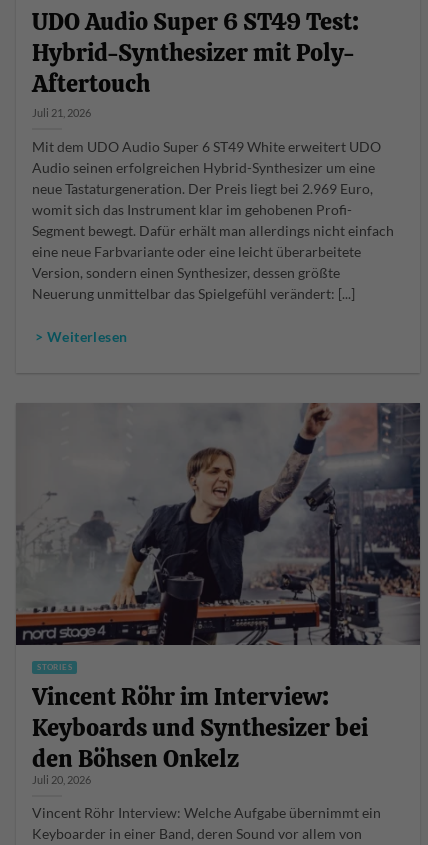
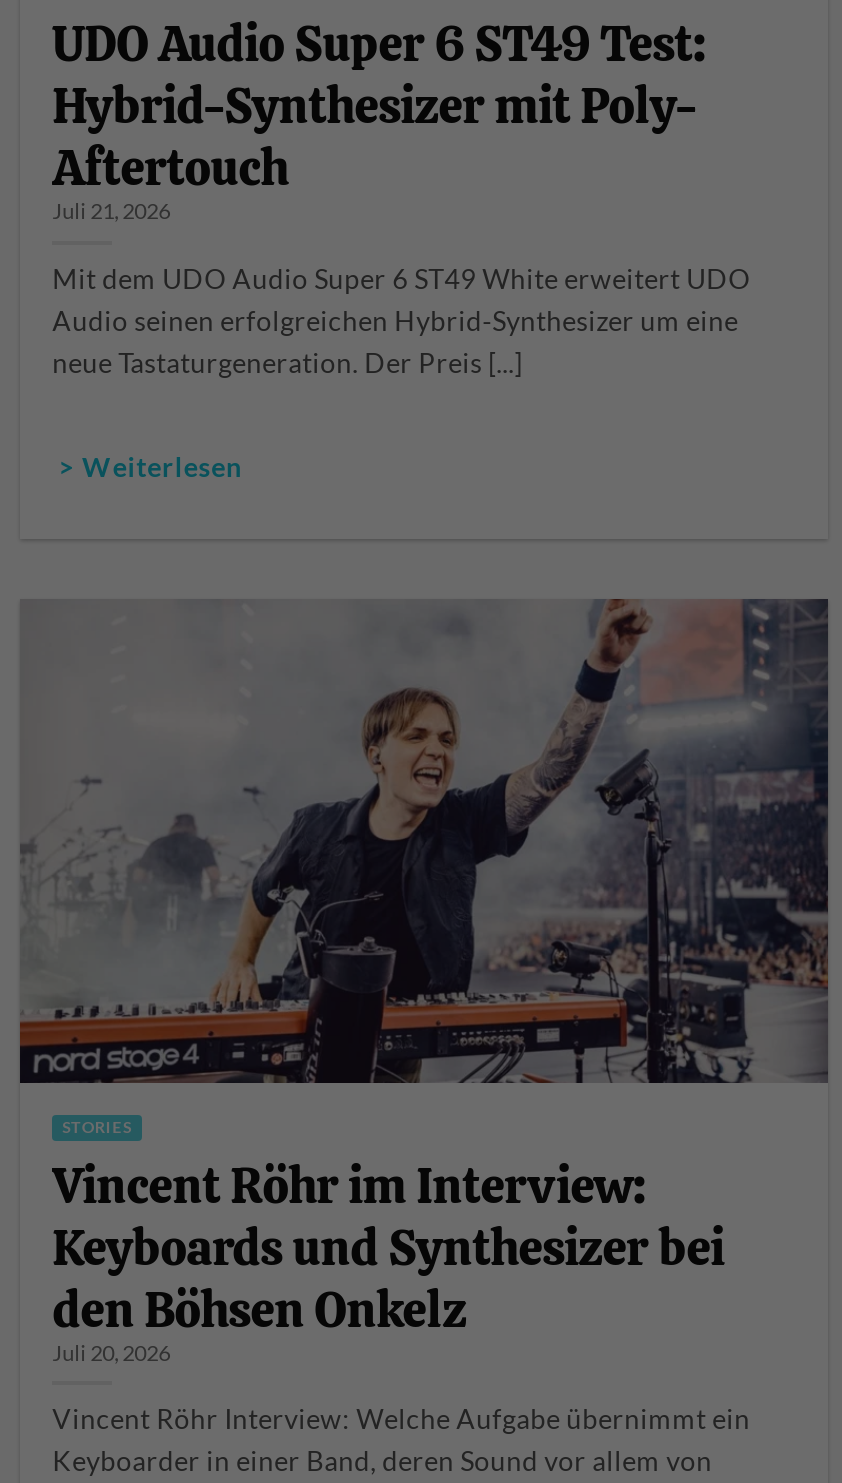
- neue Tastaturgeneration. Der Preis liegt bei 2.969 Euro,
- womit sich das Instrument klar im gehobenen Profi-
- Segment bewegt. Dafür erhält man allerdings nicht einfach
- eine neue Farbvariante oder eine leicht überarbeitete
- Version, sondern einen Synthesizer, dessen größte
- Neuerung unmittelbar das Spielgefühl verändert: [...]
+ neue Tastaturgeneration. Der Preis [...]
